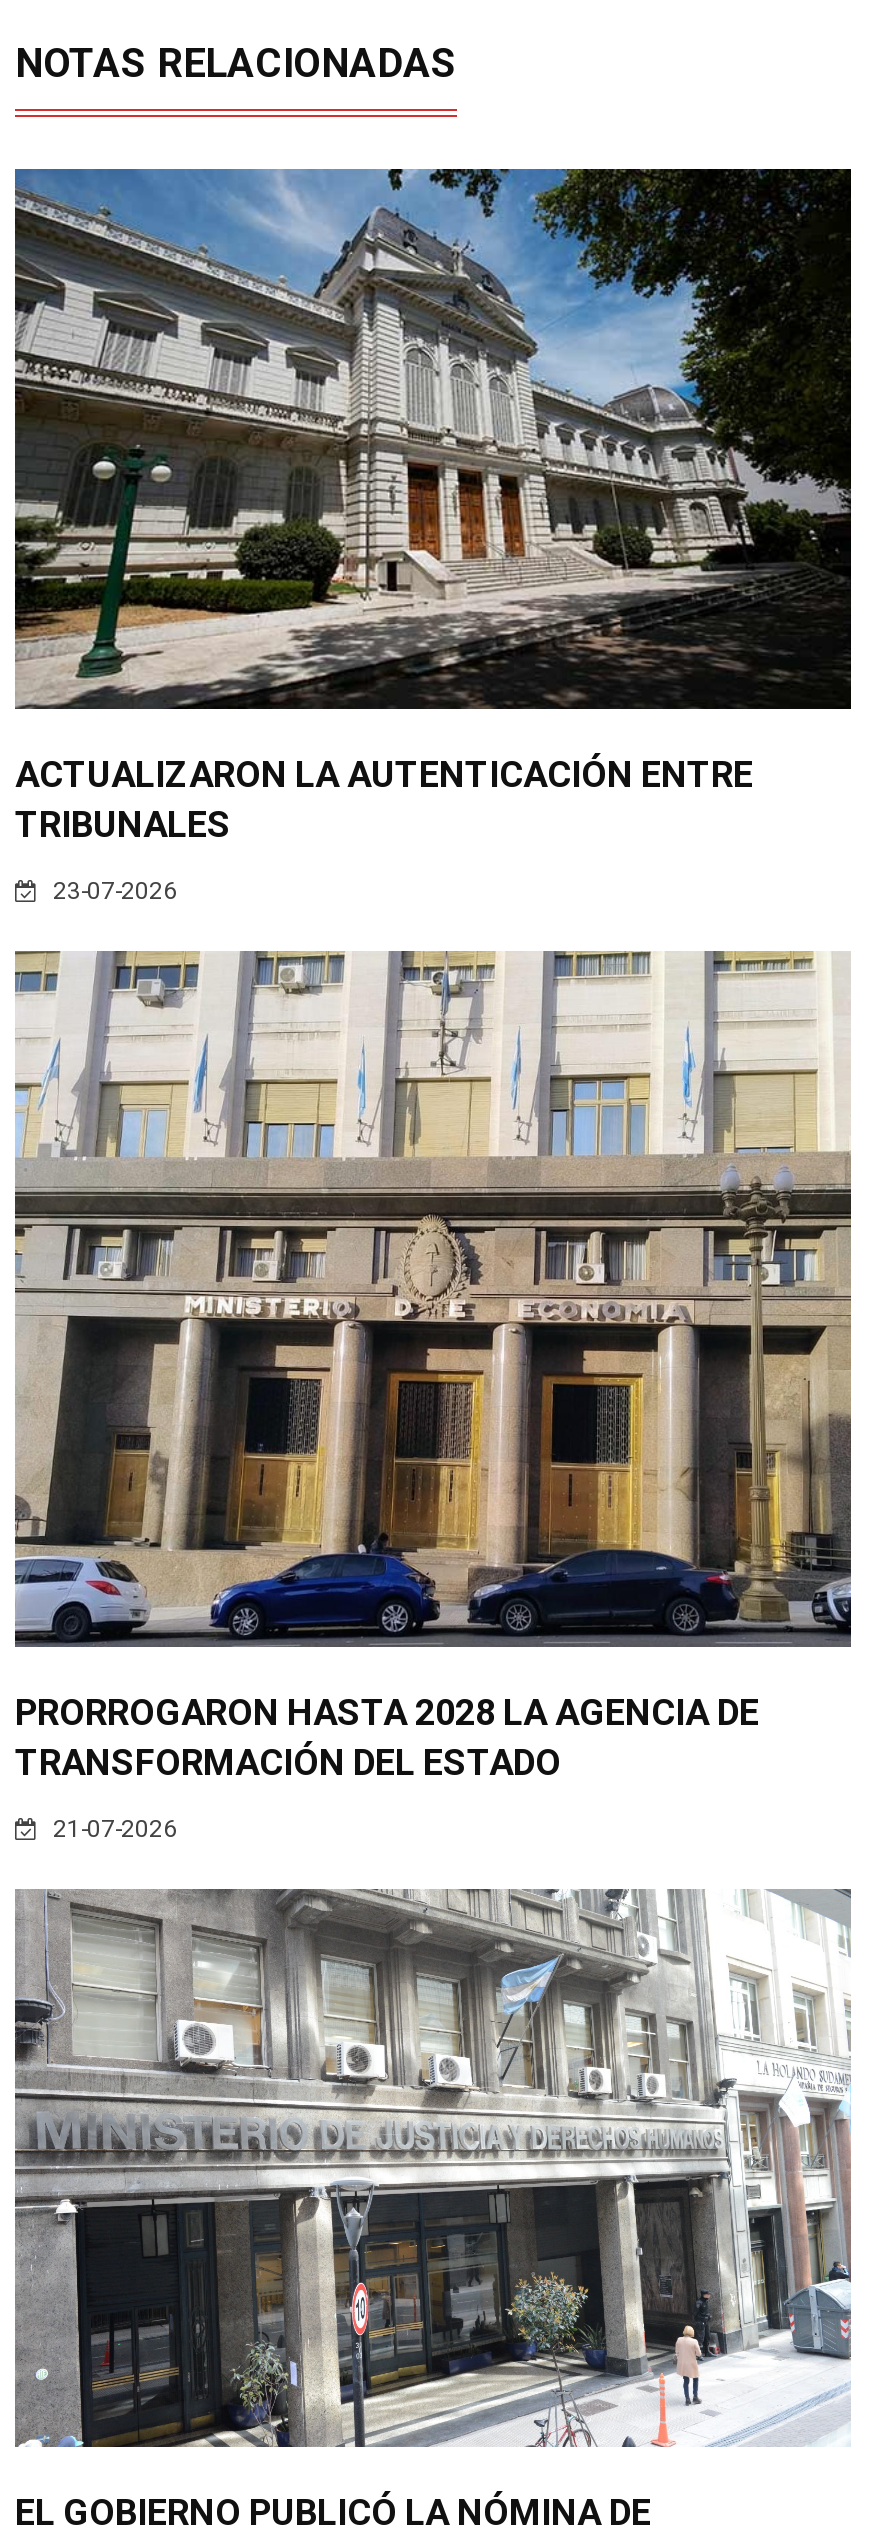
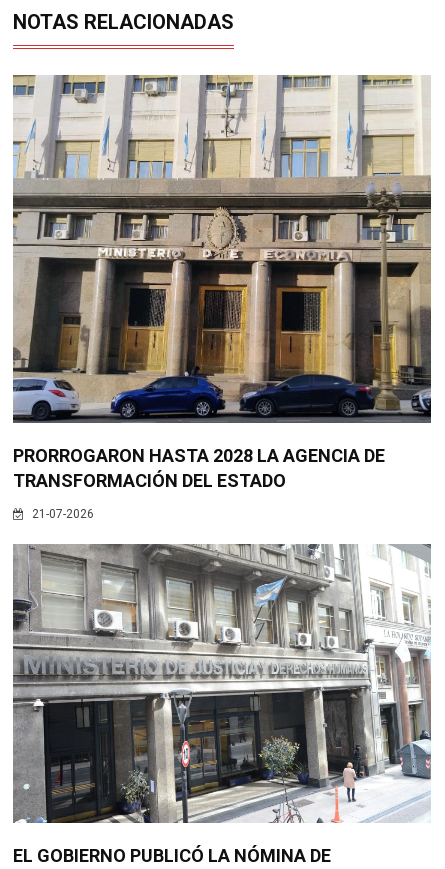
- [image]
- ACTUALIZARON LA AUTENTICACIÓN ENTRE
- TRIBUNALES
- 23-07-2026
